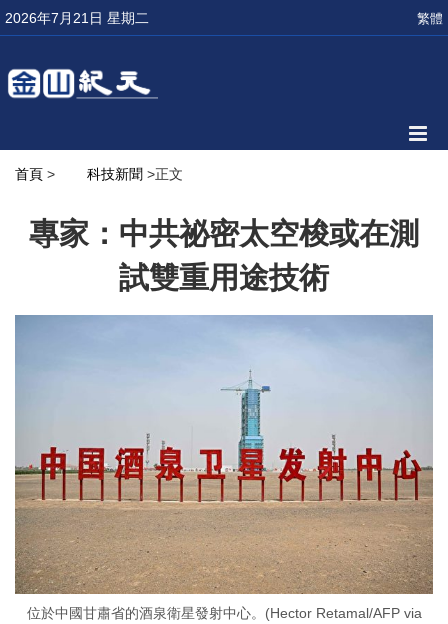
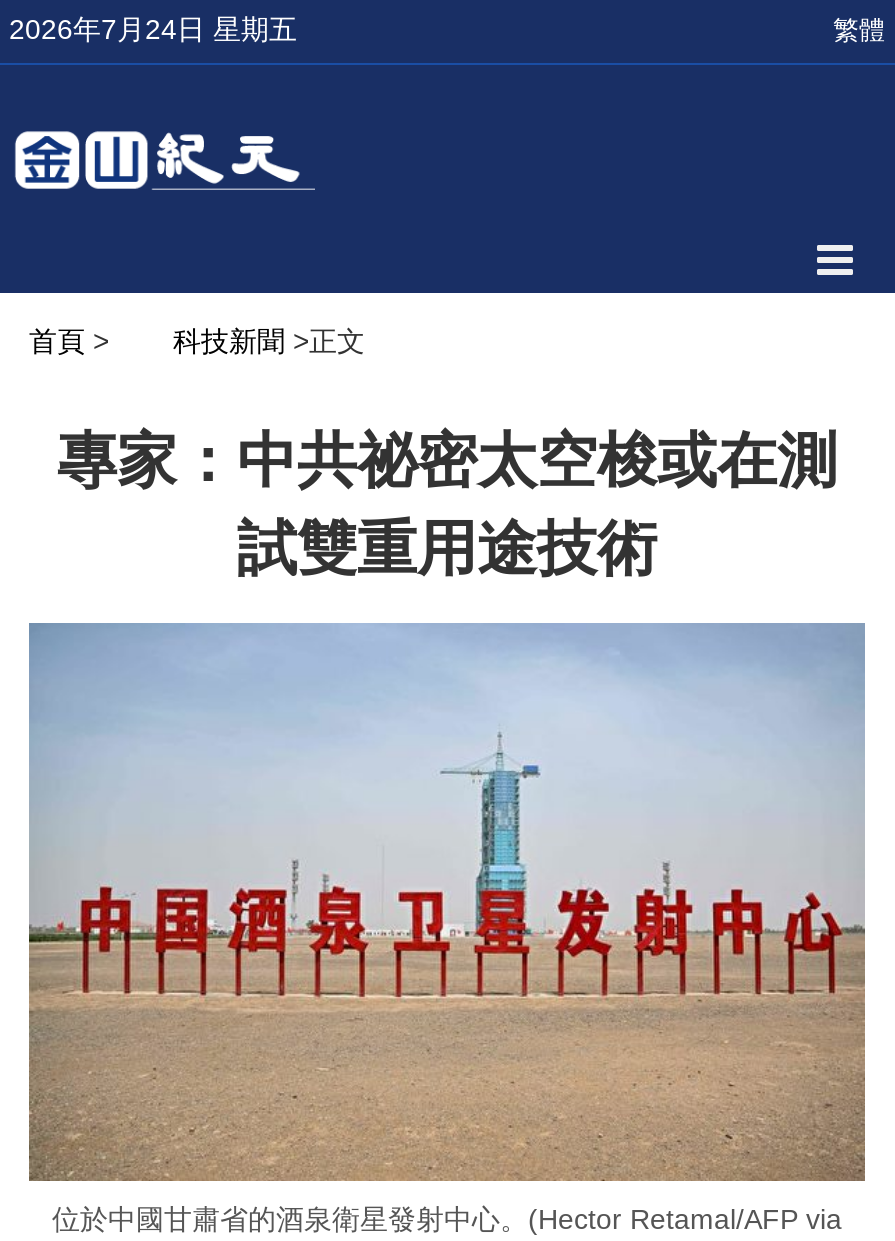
- 2026年7月21日 星期二
+ 2026年7月24日 星期五
